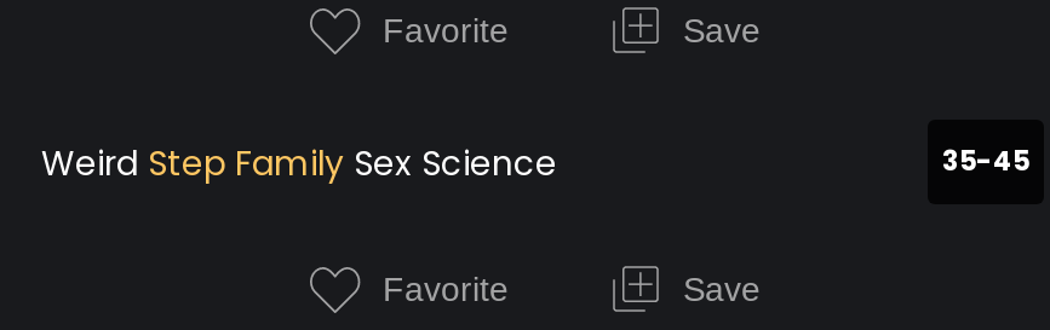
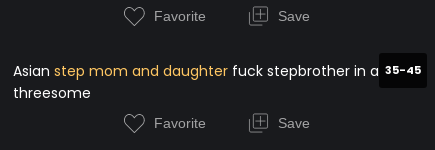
- Weird Step Family Sex Science
+ Asian step mom and daughter fuck stepbrother in a
+ threesome
